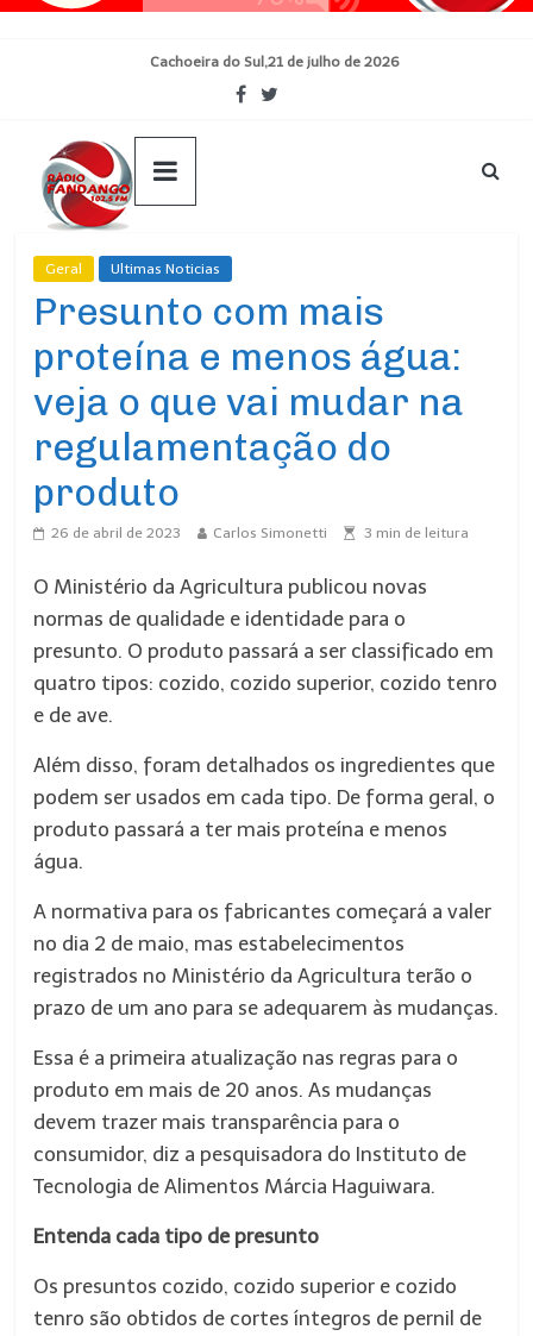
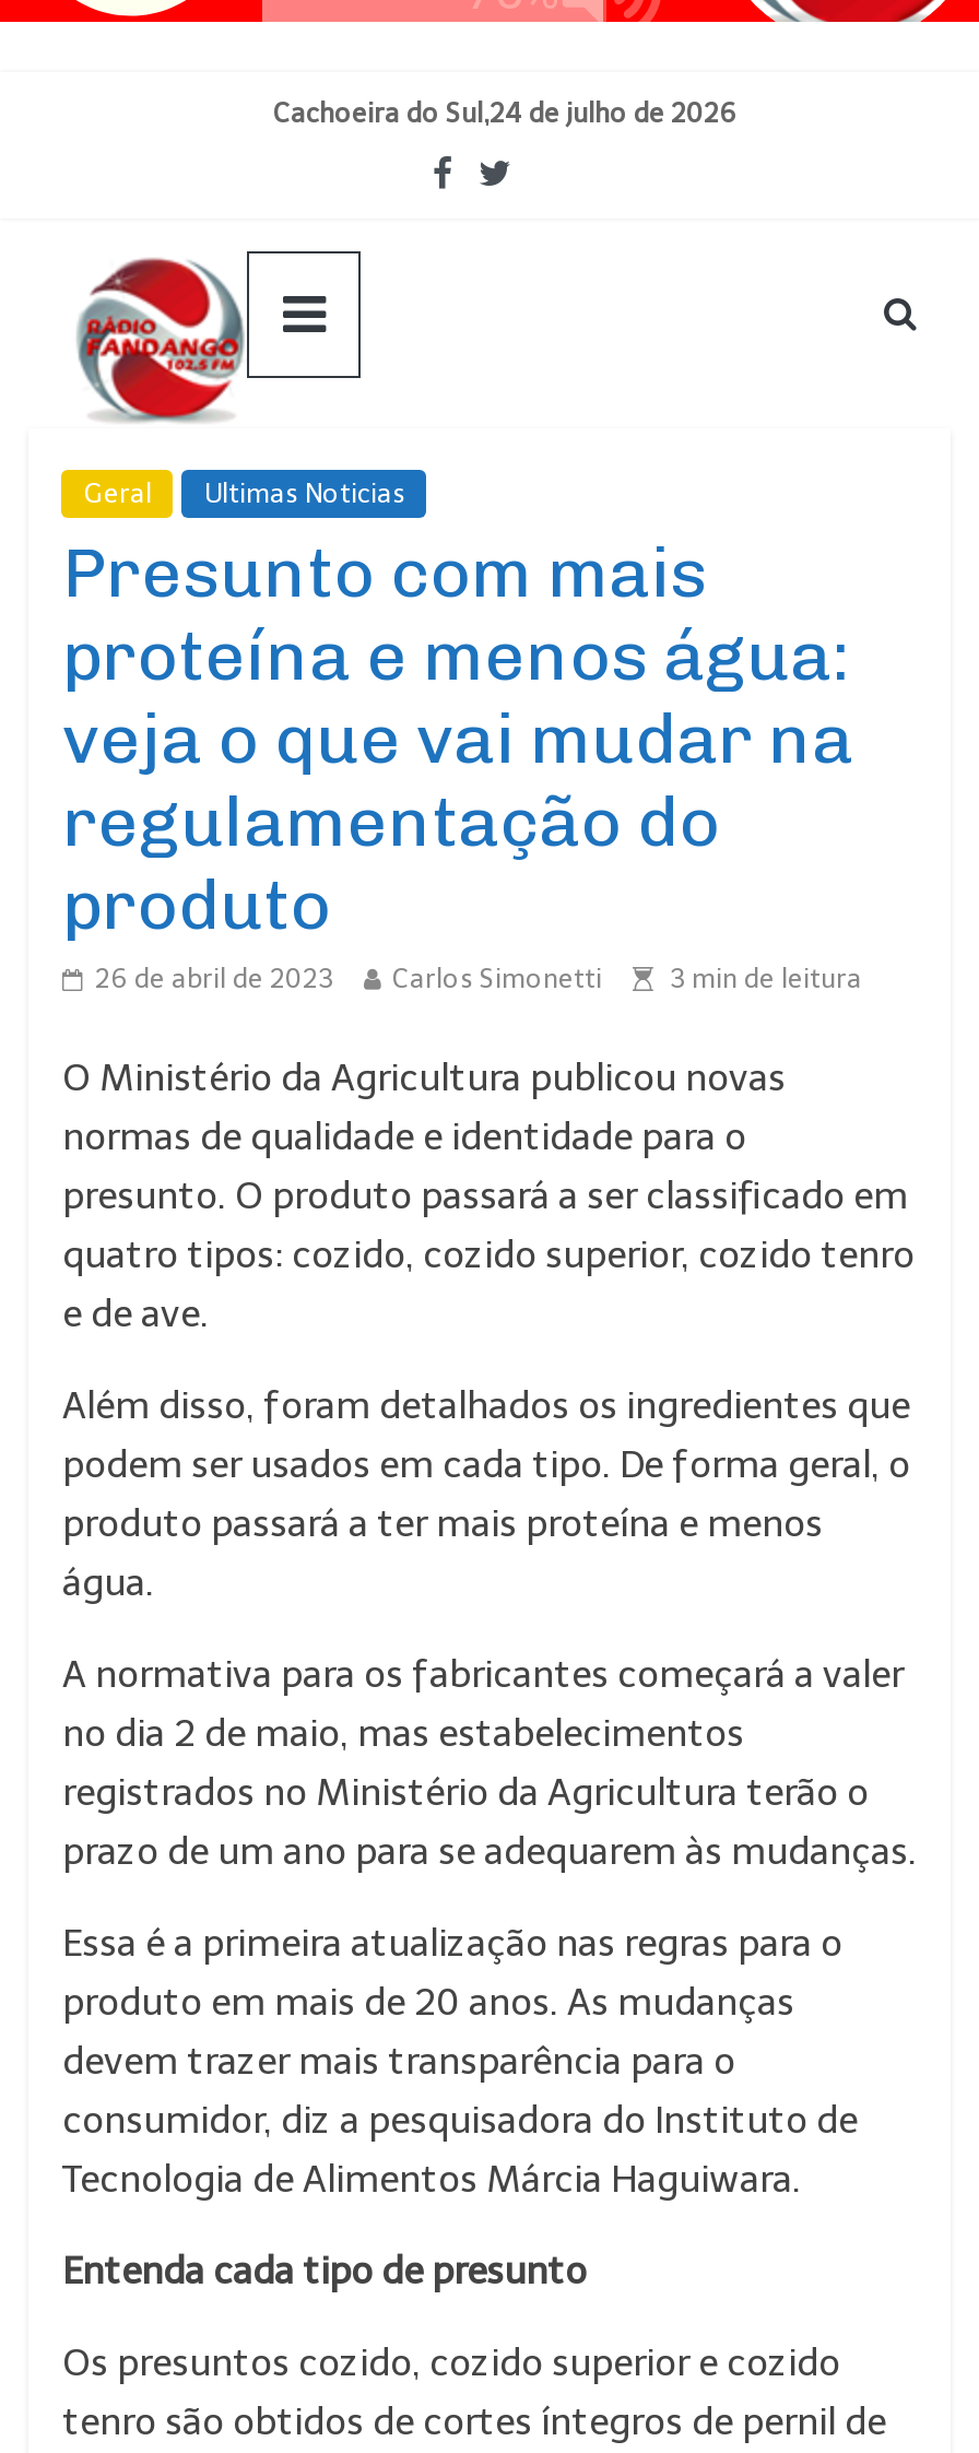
- Cachoeira do Sul,21 de julho de 2026
+ Cachoeira do Sul,24 de julho de 2026
